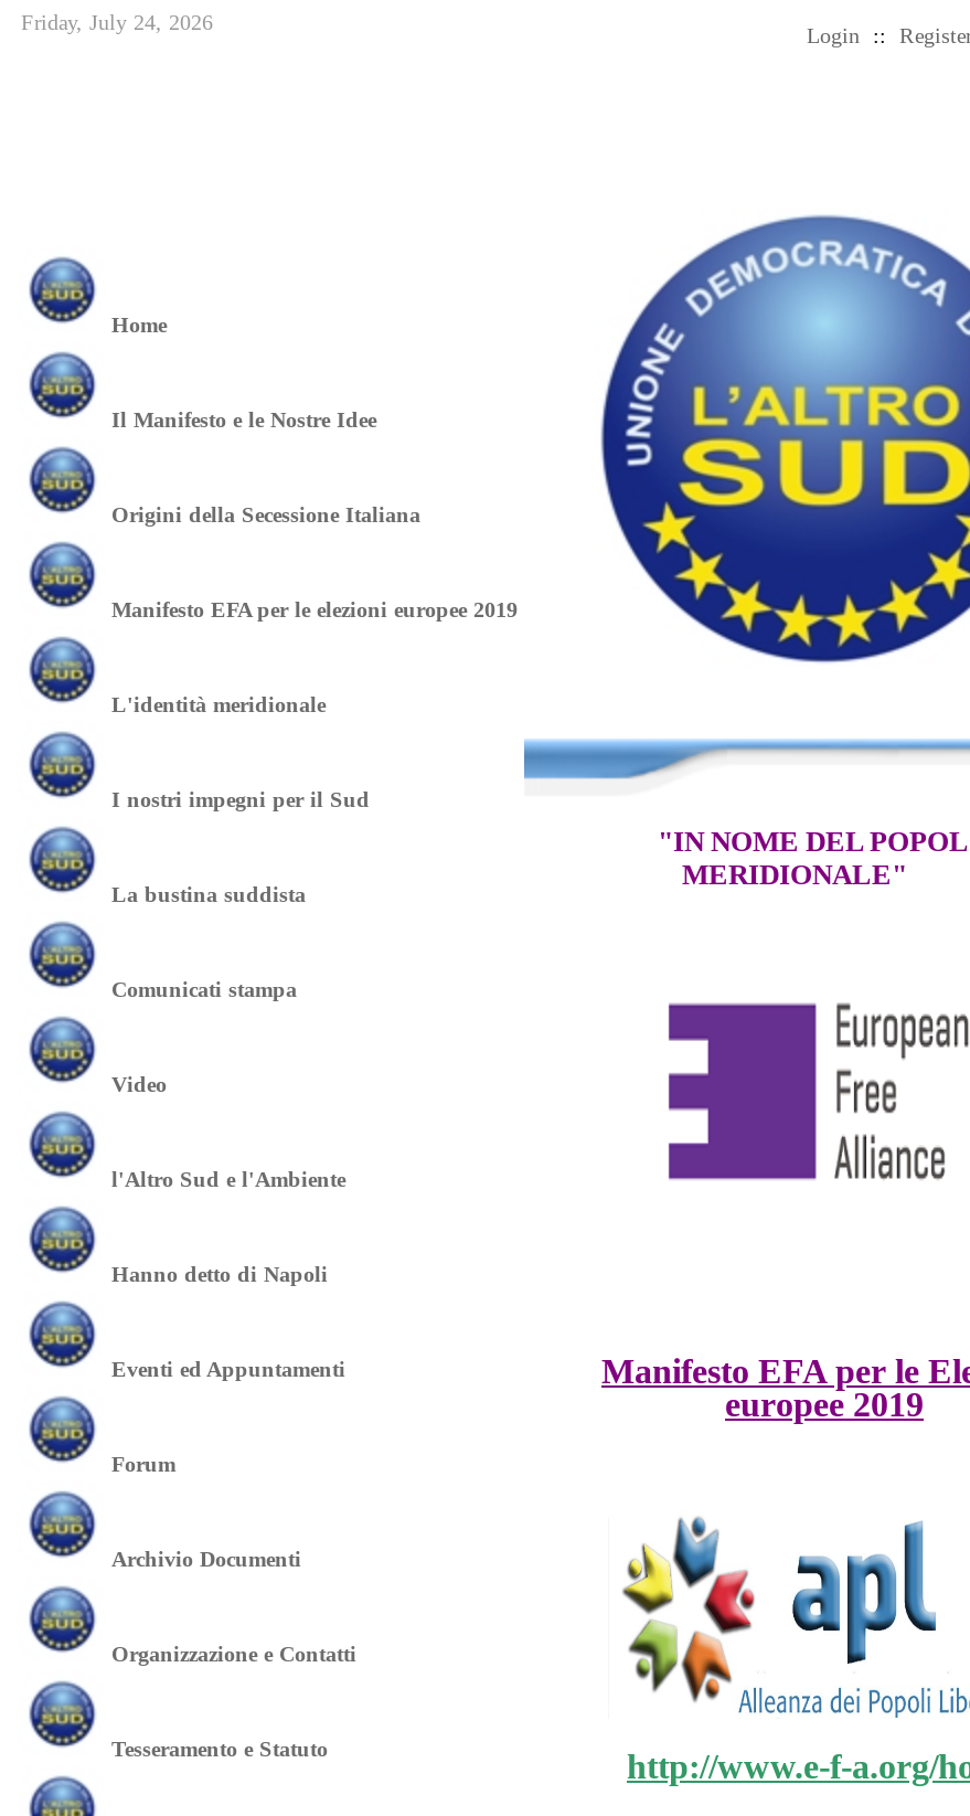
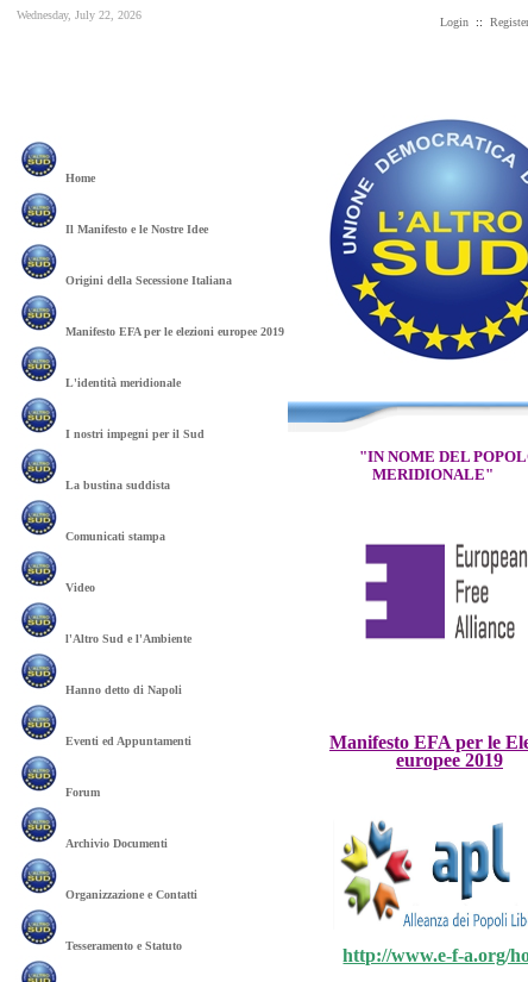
- Friday, July 24, 2026
+ Wednesday, July 22, 2026
